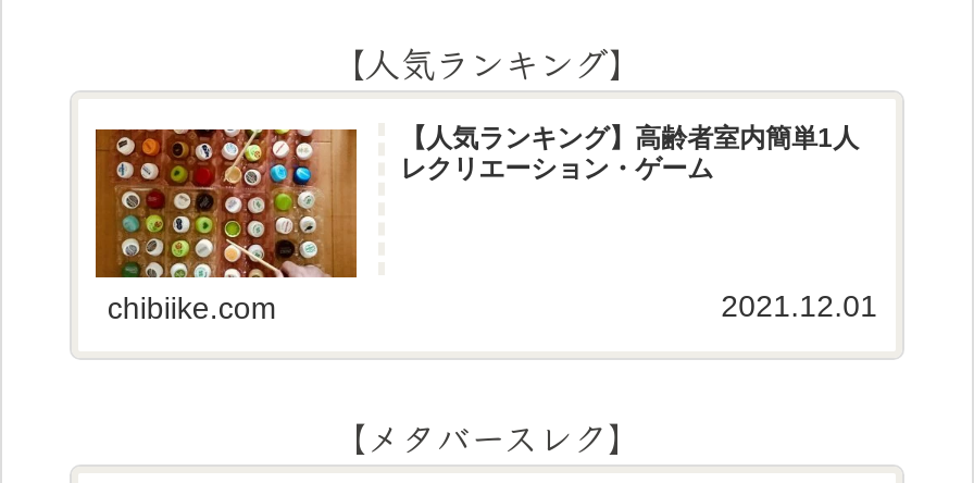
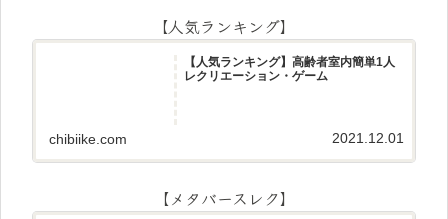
- [image]
